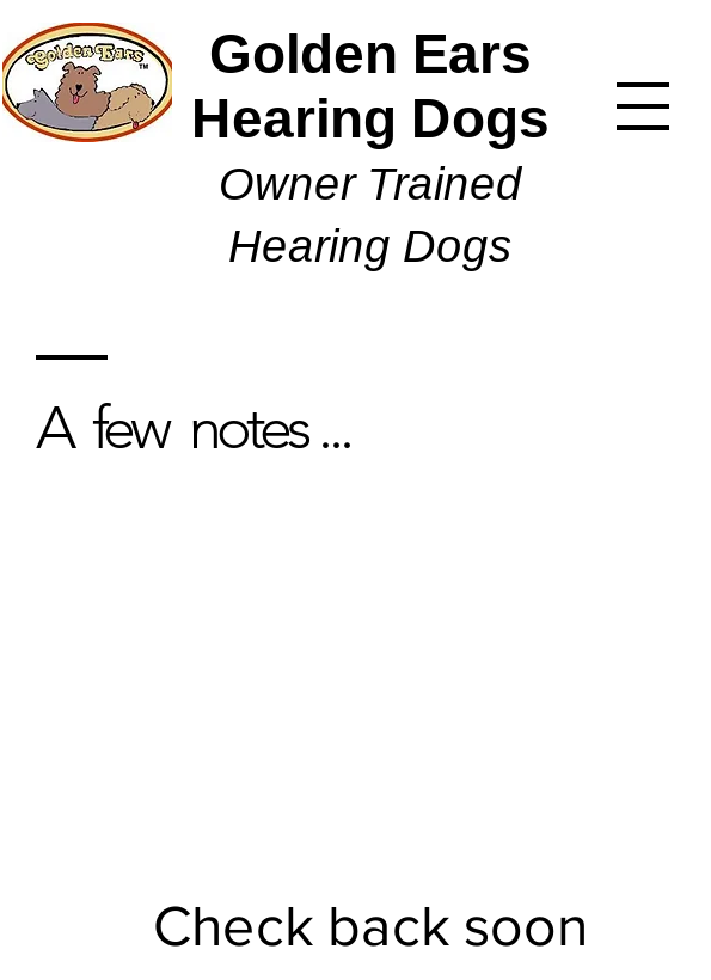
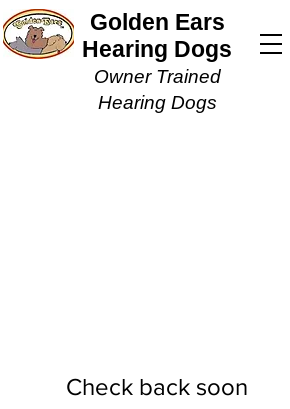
- A few notes ...
